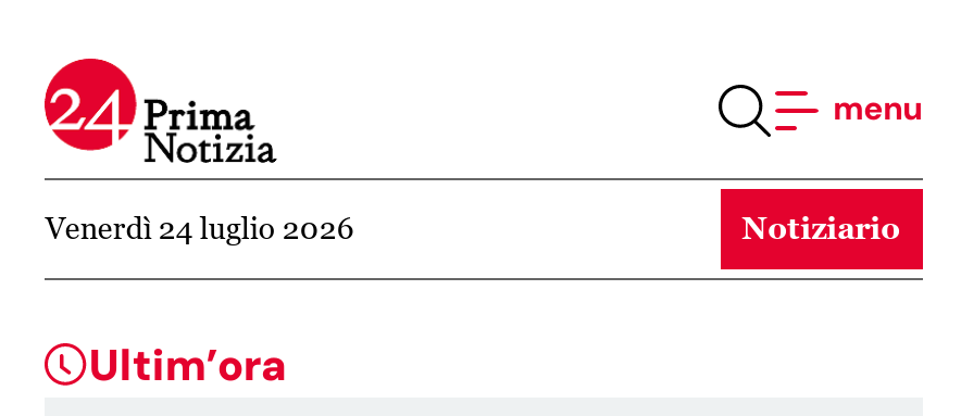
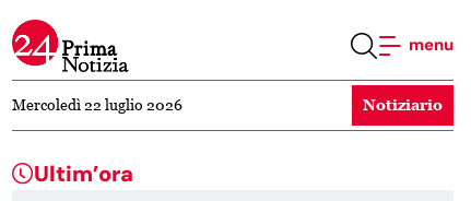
- Venerdì 24 luglio 2026
+ Mercoledì 22 luglio 2026
